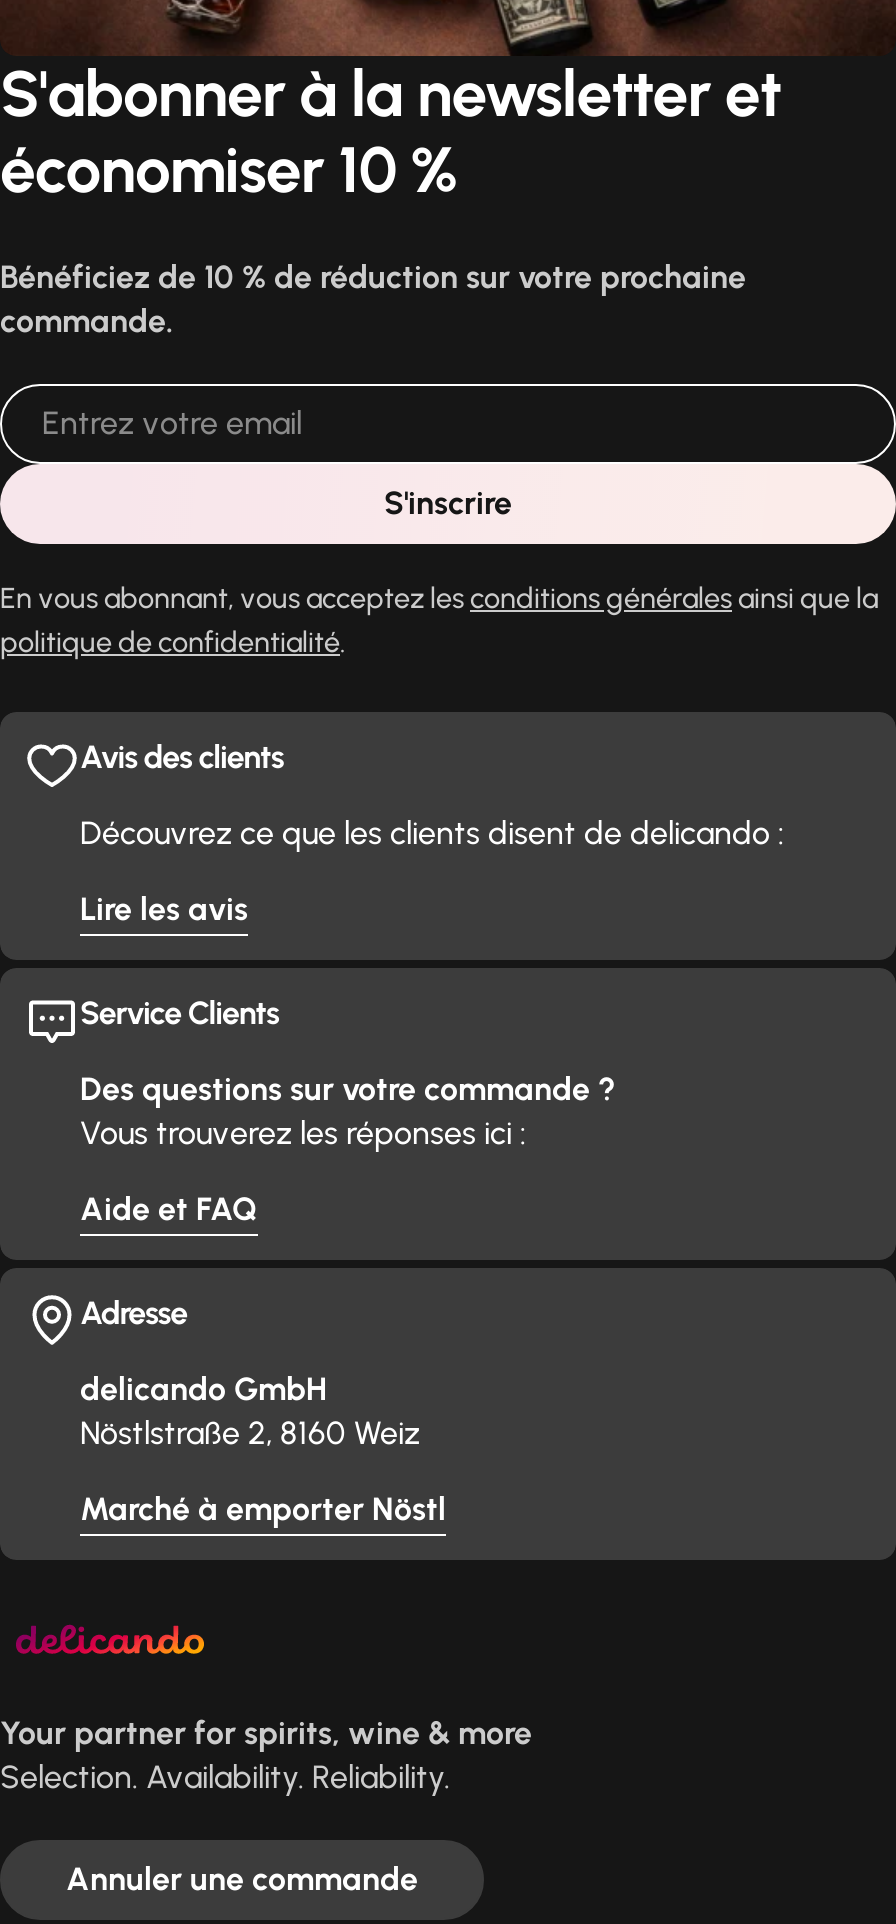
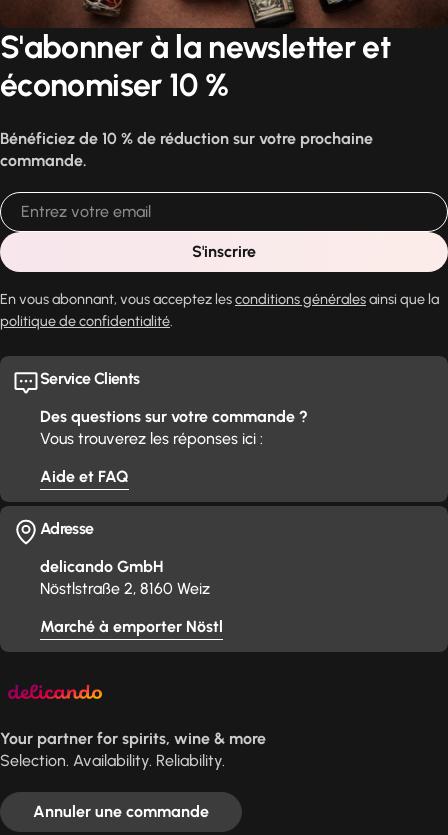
- Avis des clients
- Découvrez ce que les clients disent de delicando :
- Lire les avis
